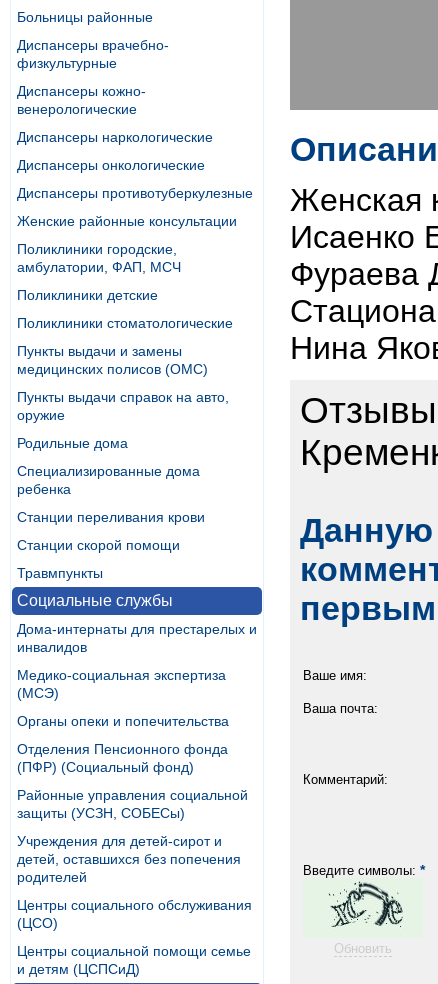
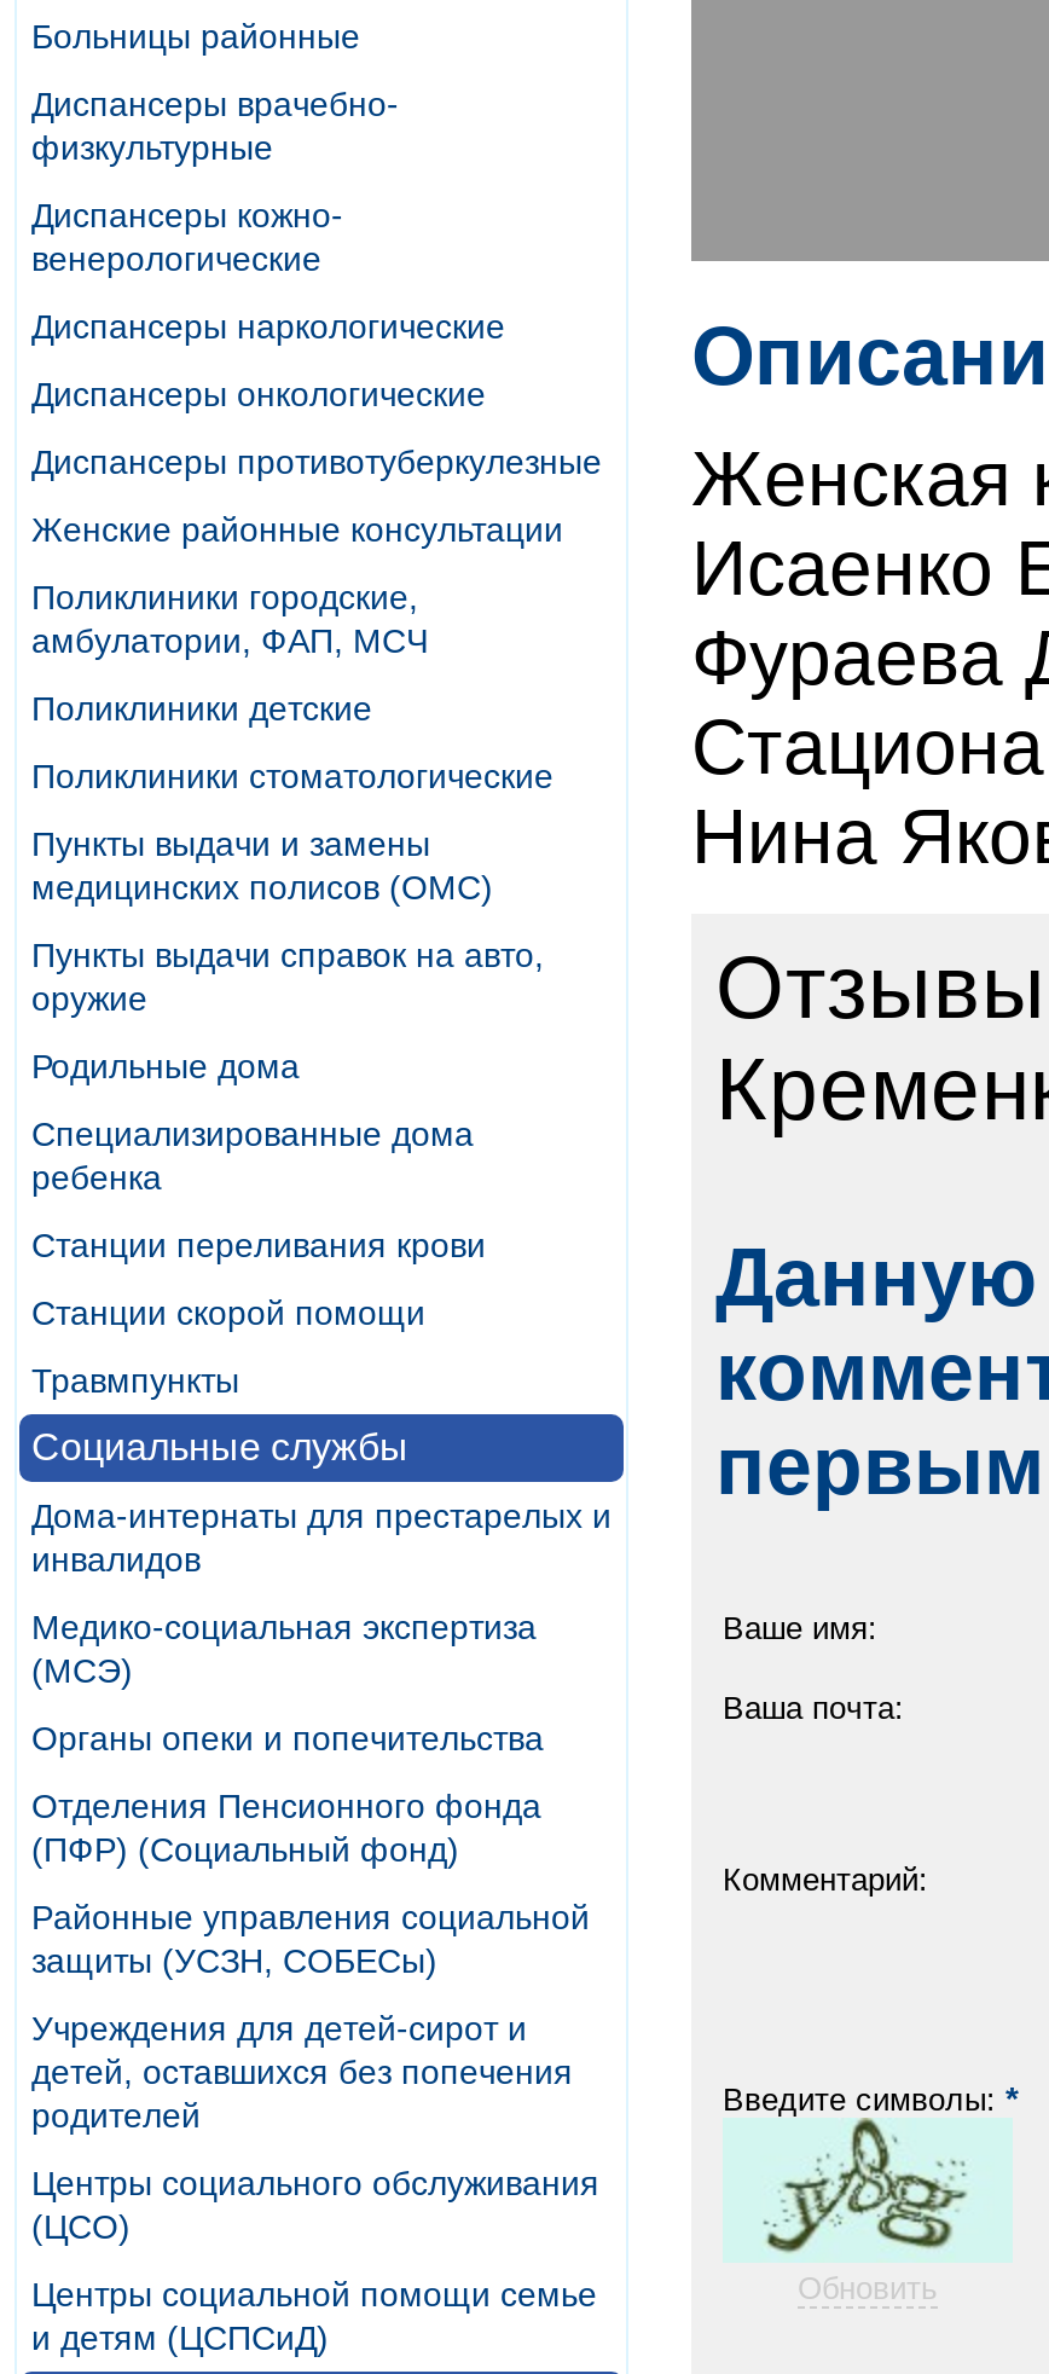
- [image]
+ [image]
